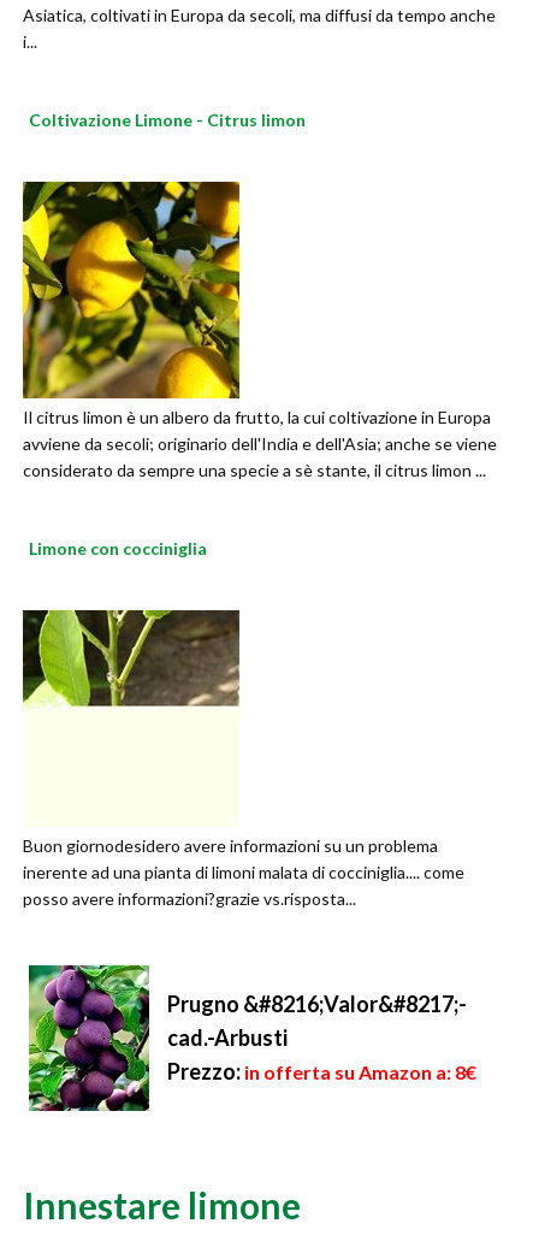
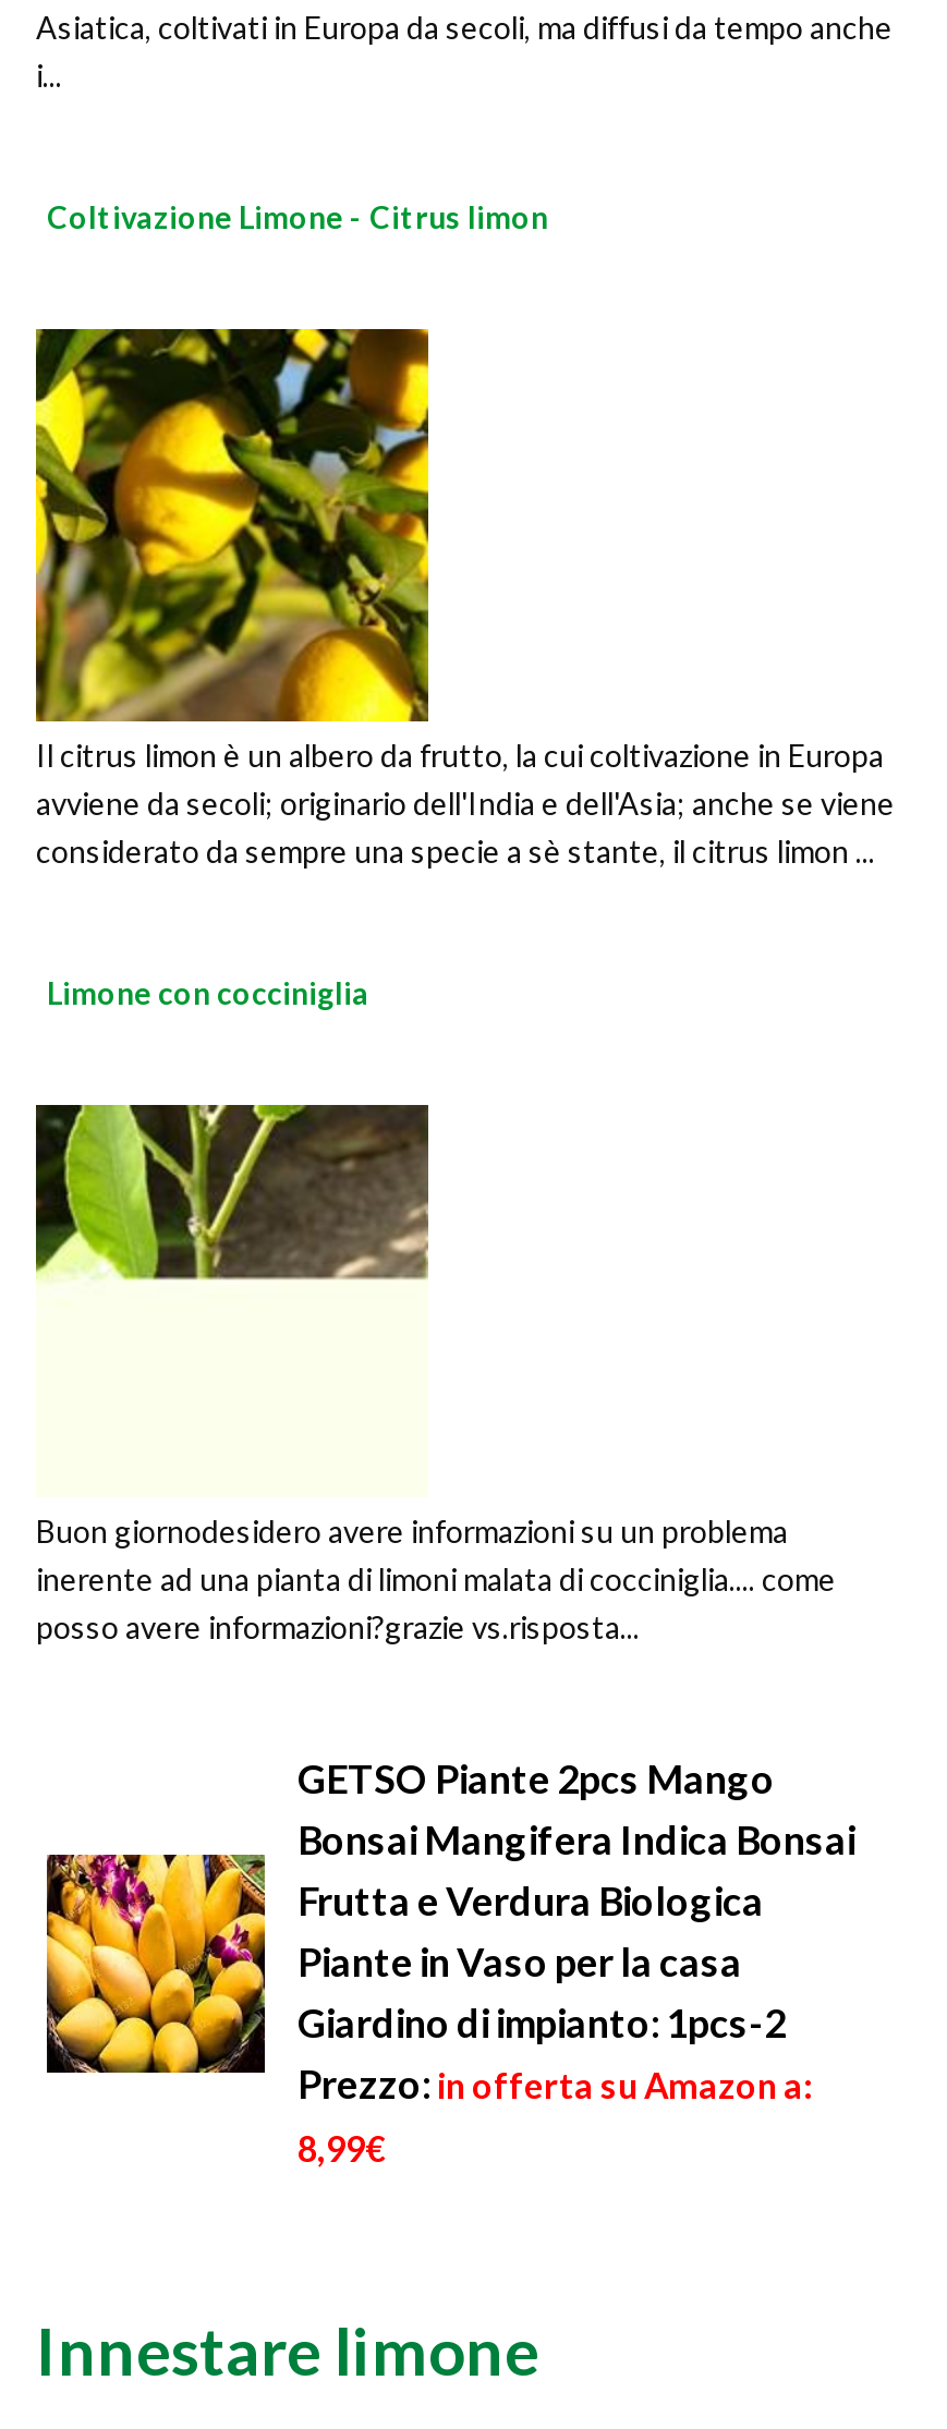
- [image]
- Prugno &#8216;Valor&#8217;-
- cad.-Arbusti
- Prezzo: in offerta su Amazon a: 8€
+ [image]
+ GETSO Piante 2pcs Mango
+ Bonsai Mangifera Indica Bonsai
+ Frutta e Verdura Biologica
+ Piante in Vaso per la casa
+ Giardino di impianto: 1pcs-2
+ Prezzo: in offerta su Amazon a:
+ 8,99€
